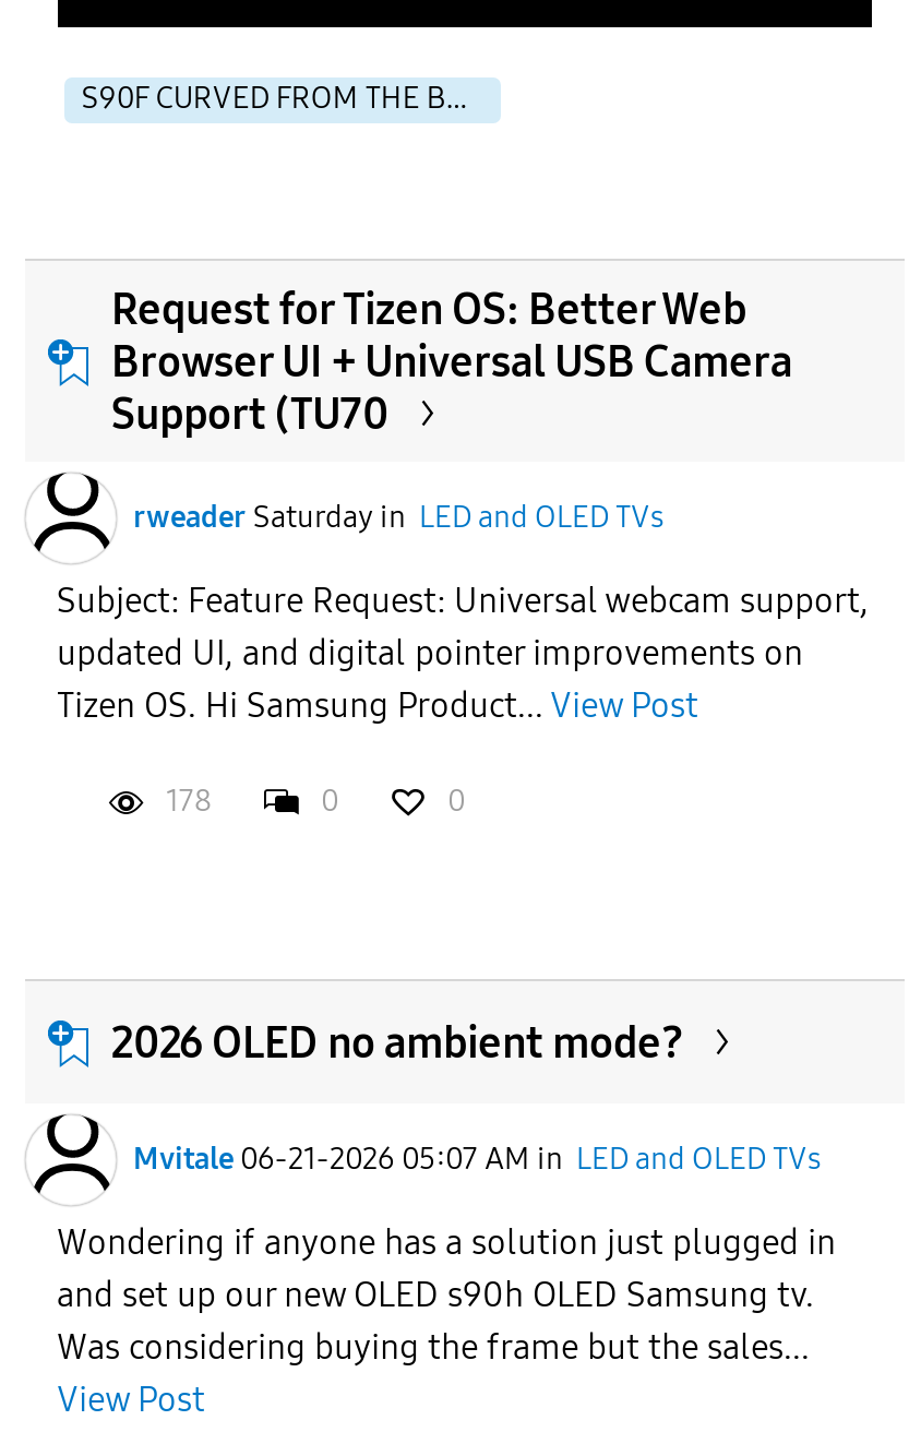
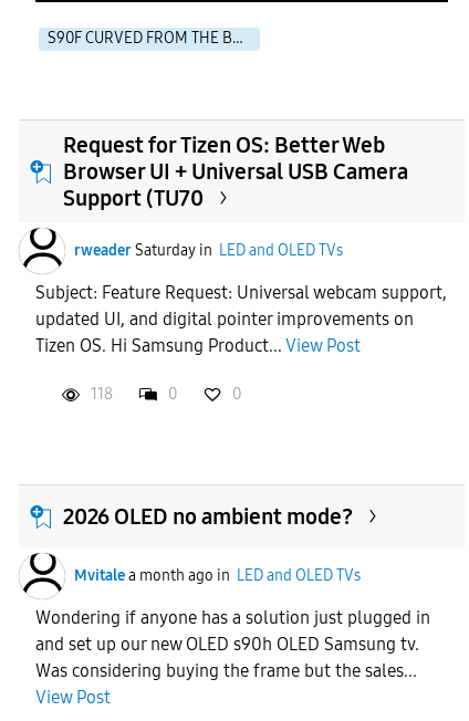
- 178
+ 118

- Mvitale 06-21-2026 05:07 AM in LED and OLED TVs
+ Mvitale a month ago in LED and OLED TVs
